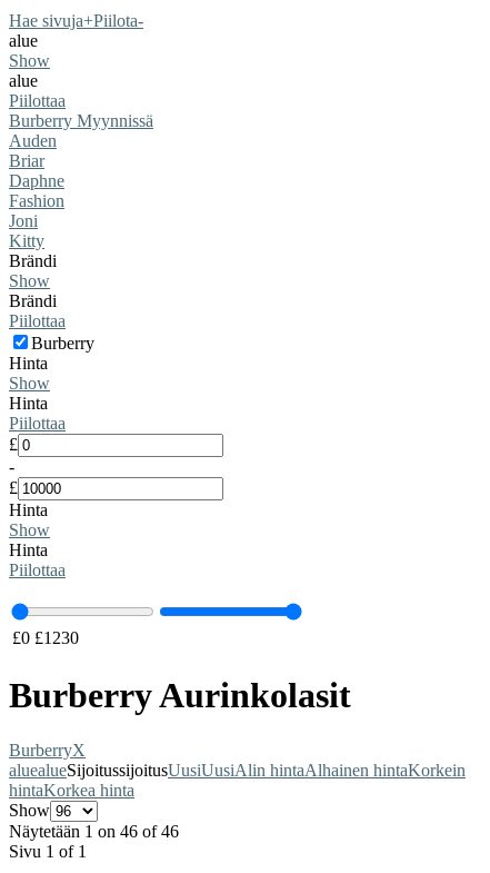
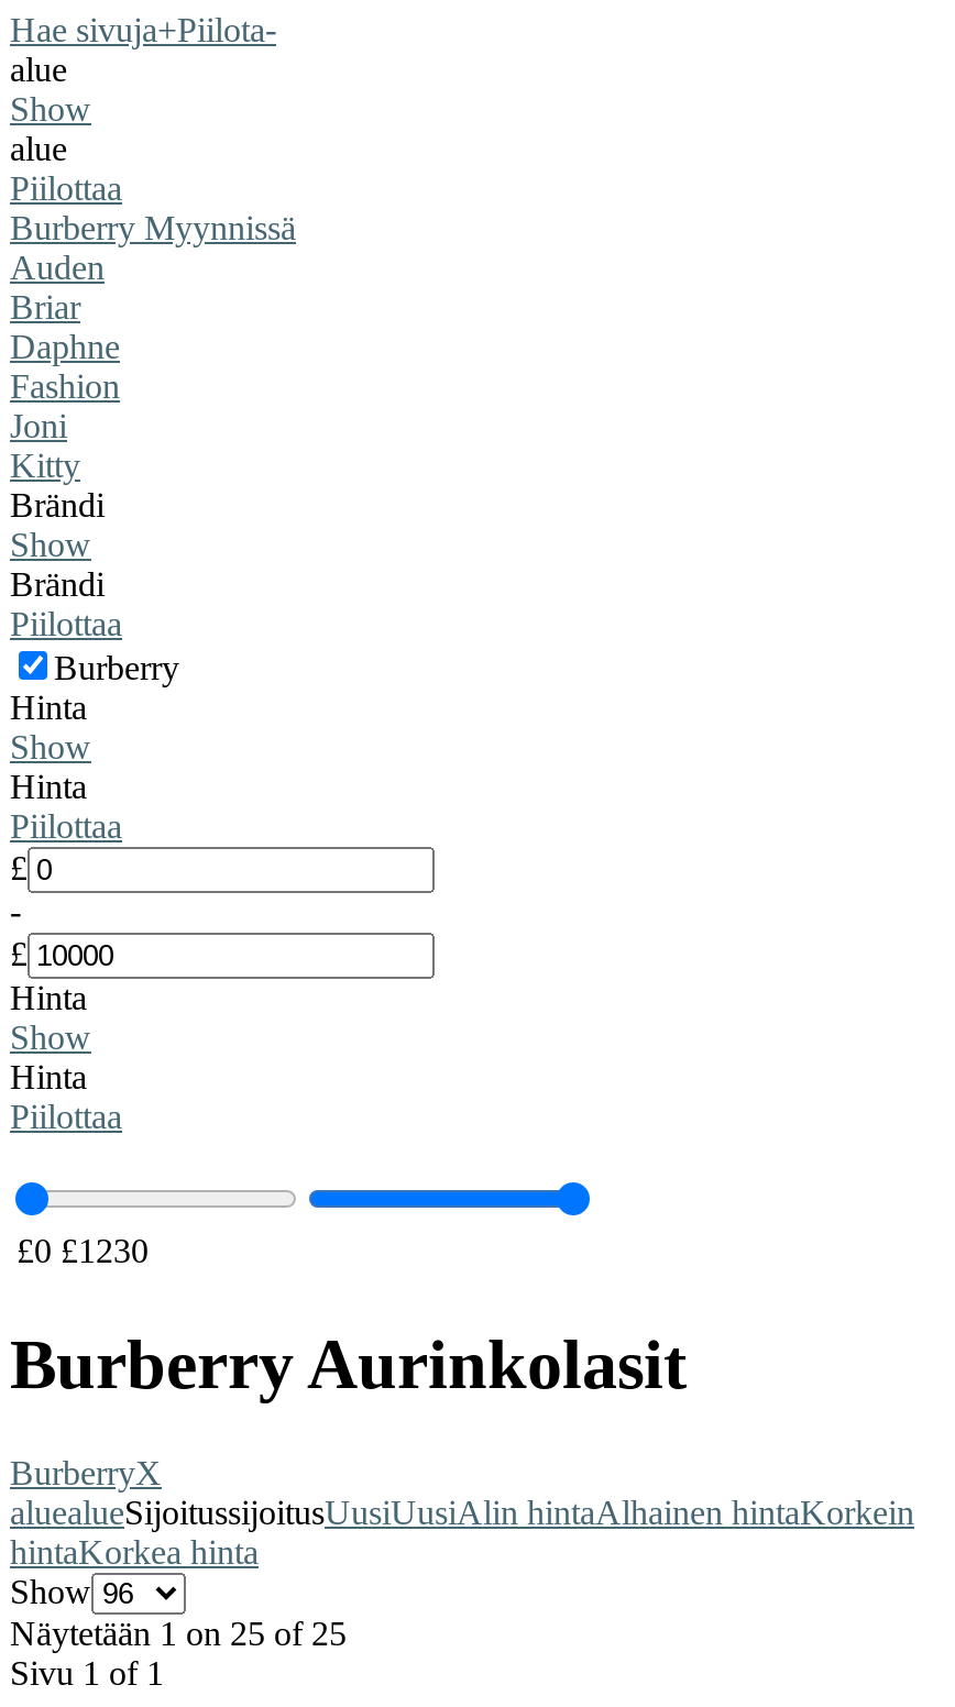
- Näytetään 1 on 46 of 46
+ Näytetään 1 on 25 of 25
